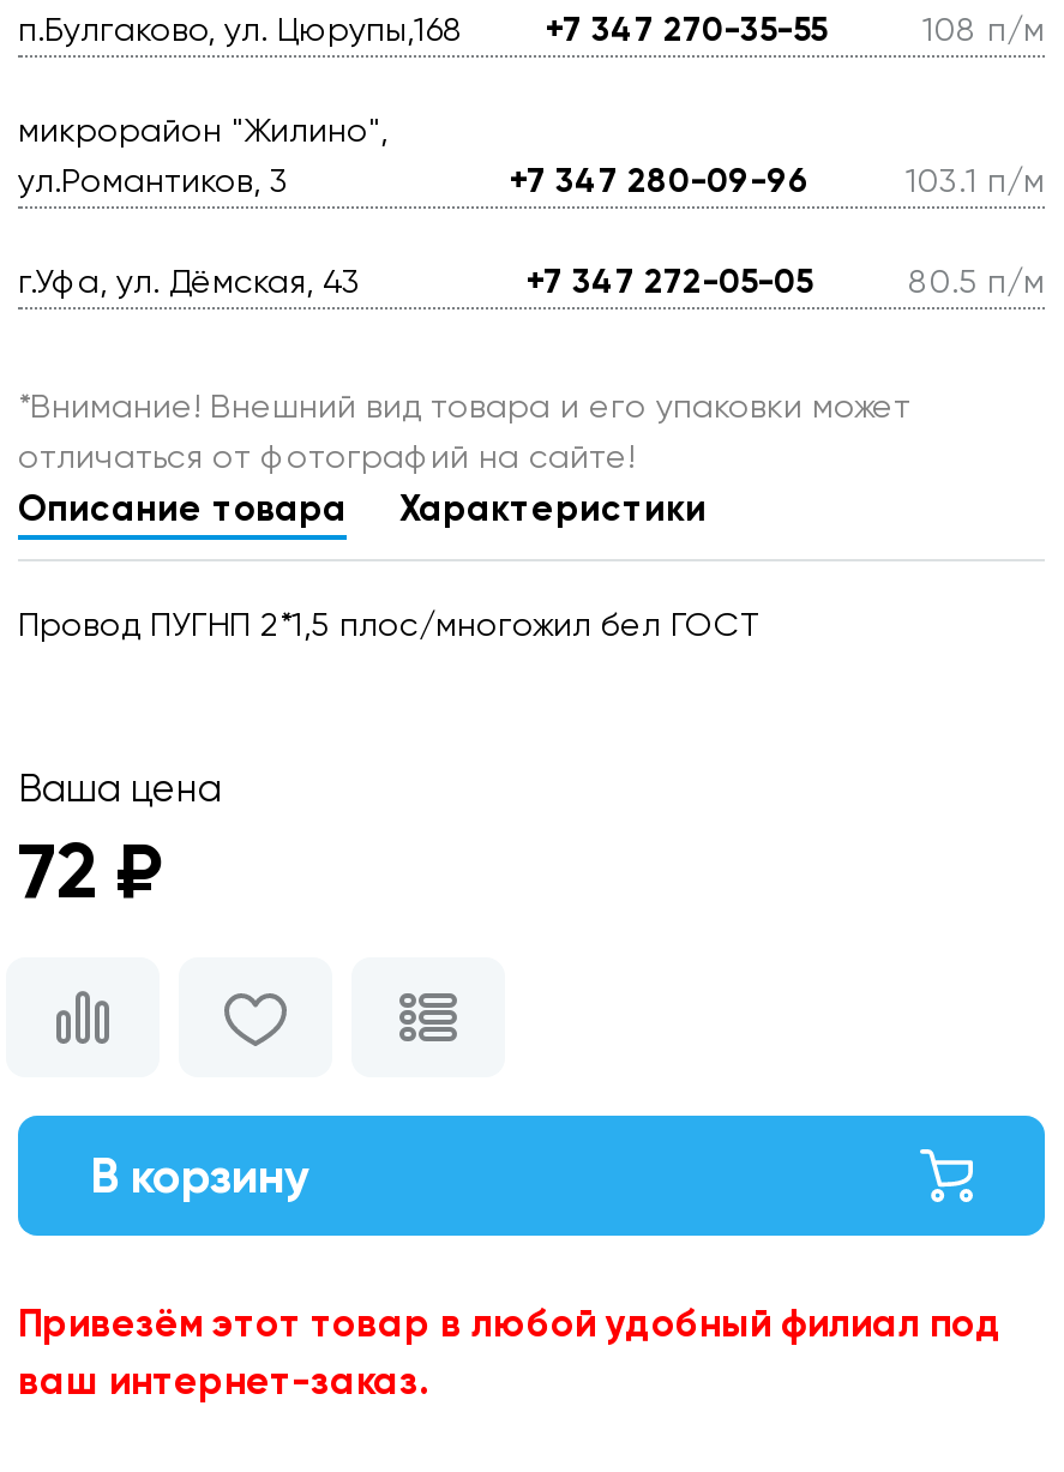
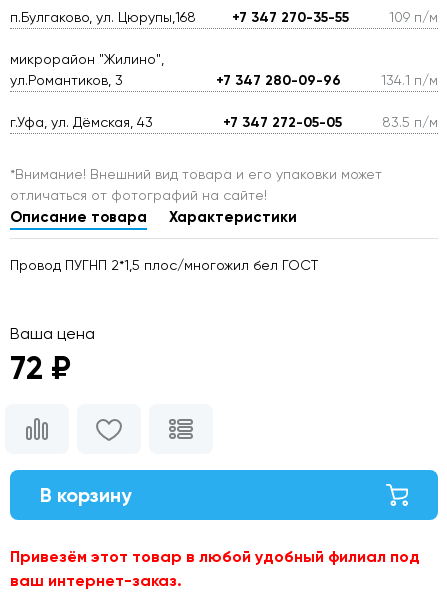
- 108 п/м
+ 109 п/м

- 103.1 п/м
+ 134.1 п/м

- 80.5 п/м
+ 83.5 п/м
